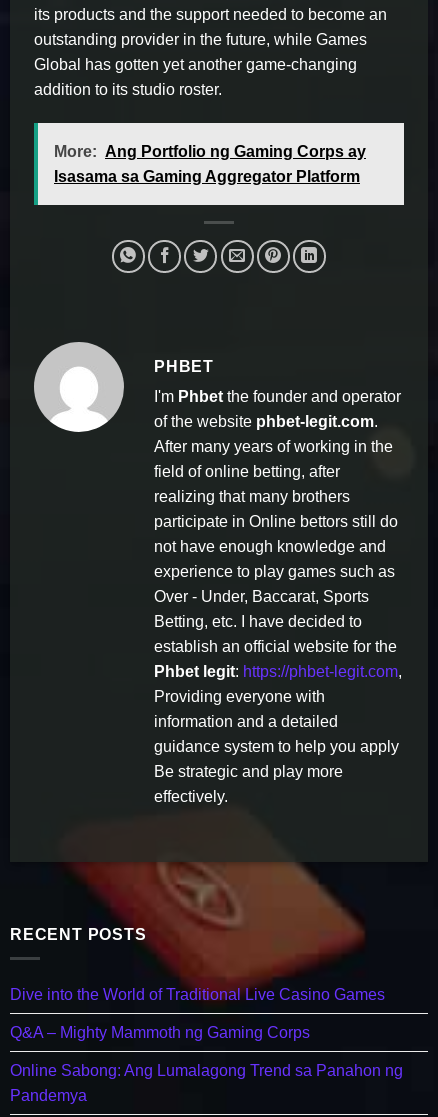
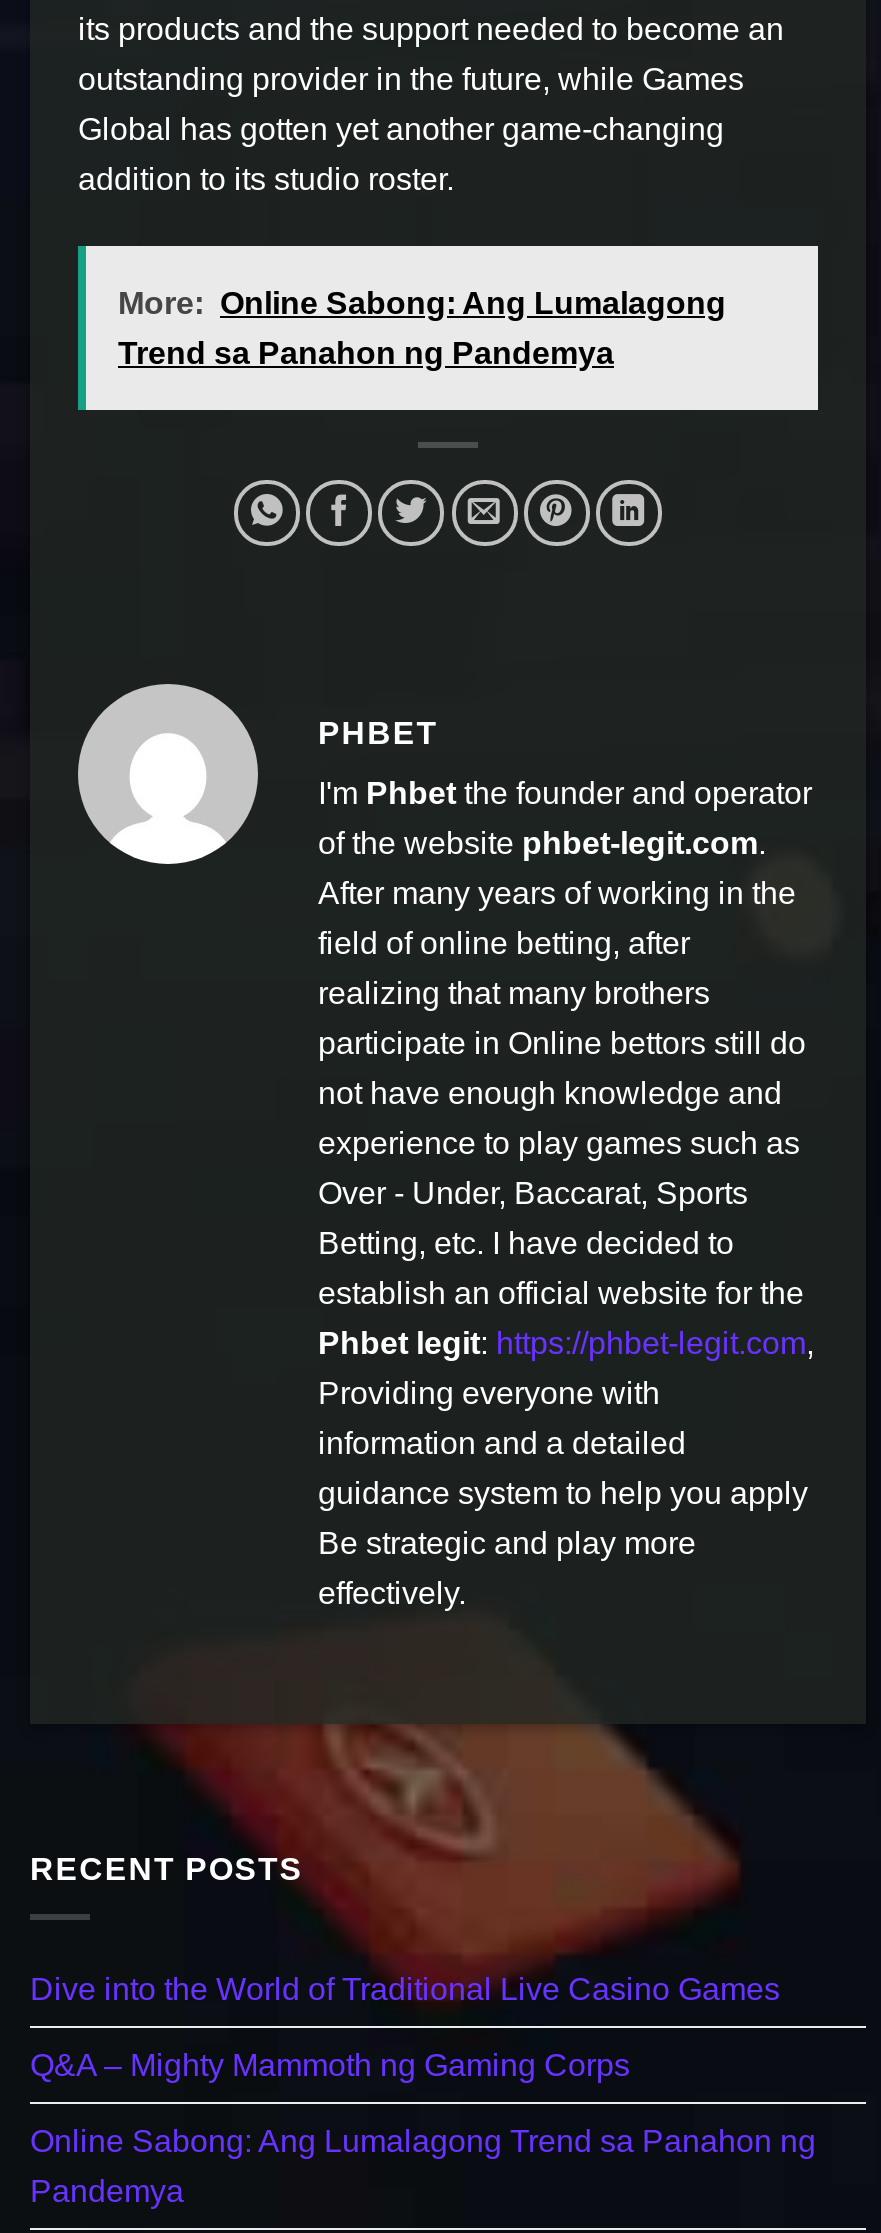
- More: Ang Portfolio ng Gaming Corps ay
+ More: Online Sabong: Ang Lumalagong

- Isasama sa Gaming Aggregator Platform
+ Trend sa Panahon ng Pandemya
